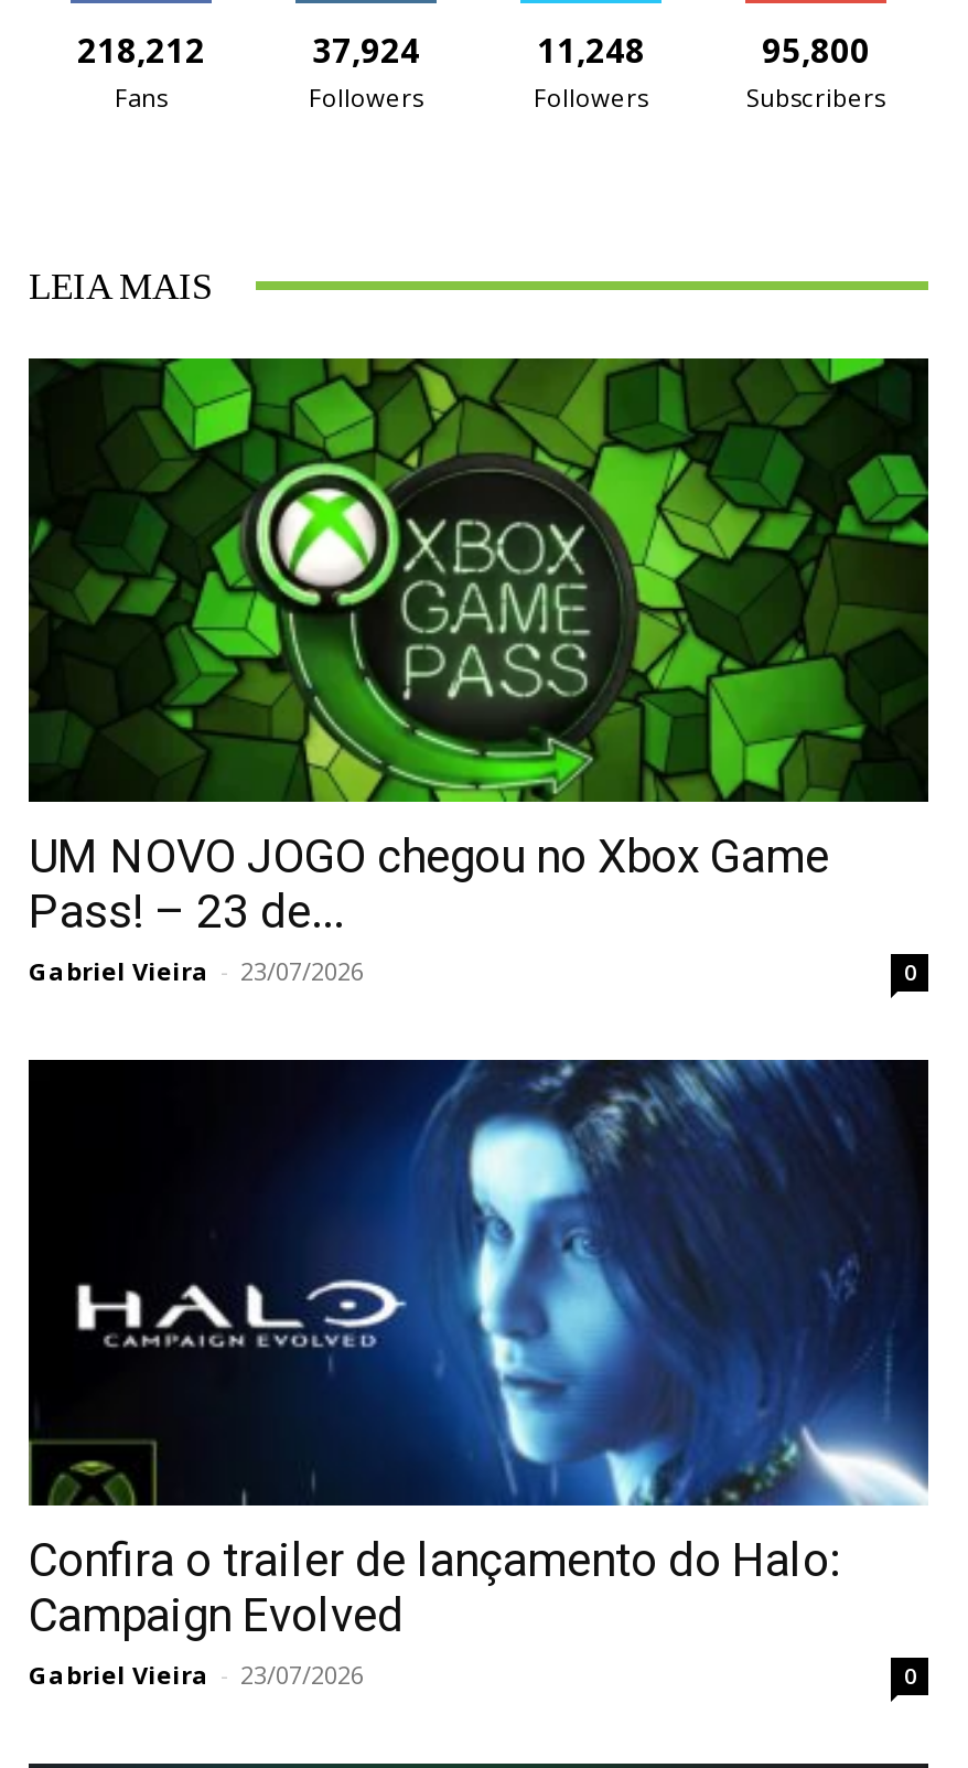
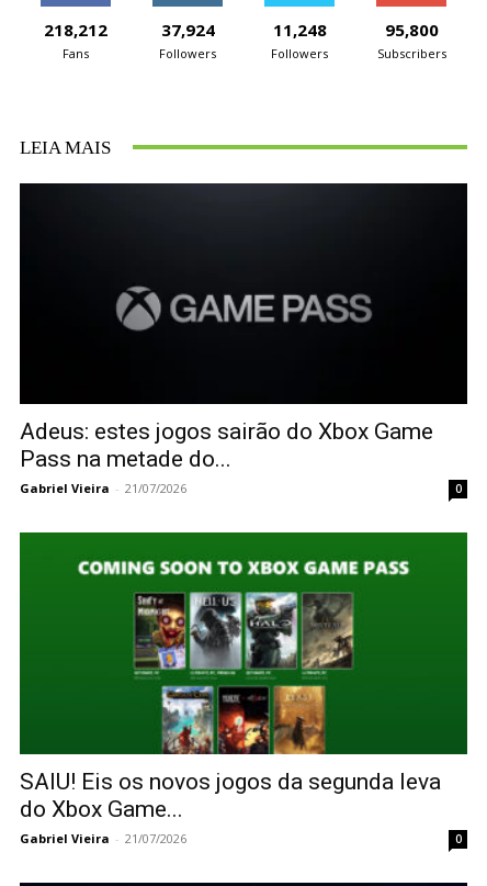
- [image]
- UM NOVO JOGO chegou no Xbox Game
- Pass! – 23 de...
- Gabriel Vieira - 23/07/2026
+ [image]
+ Adeus: estes jogos sairão do Xbox Game
+ Pass na metade do...
+ Gabriel Vieira - 21/07/2026

- [image]
- Confira o trailer de lançamento do Halo:
- Campaign Evolved
- Gabriel Vieira - 23/07/2026
+ [image]
+ SAIU! Eis os novos jogos da segunda leva
+ do Xbox Game...
+ Gabriel Vieira - 21/07/2026
